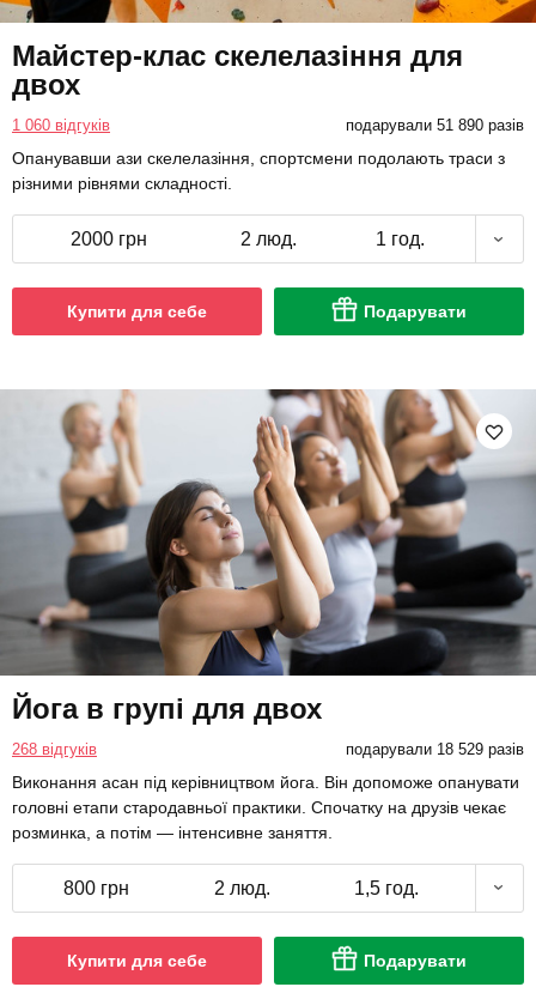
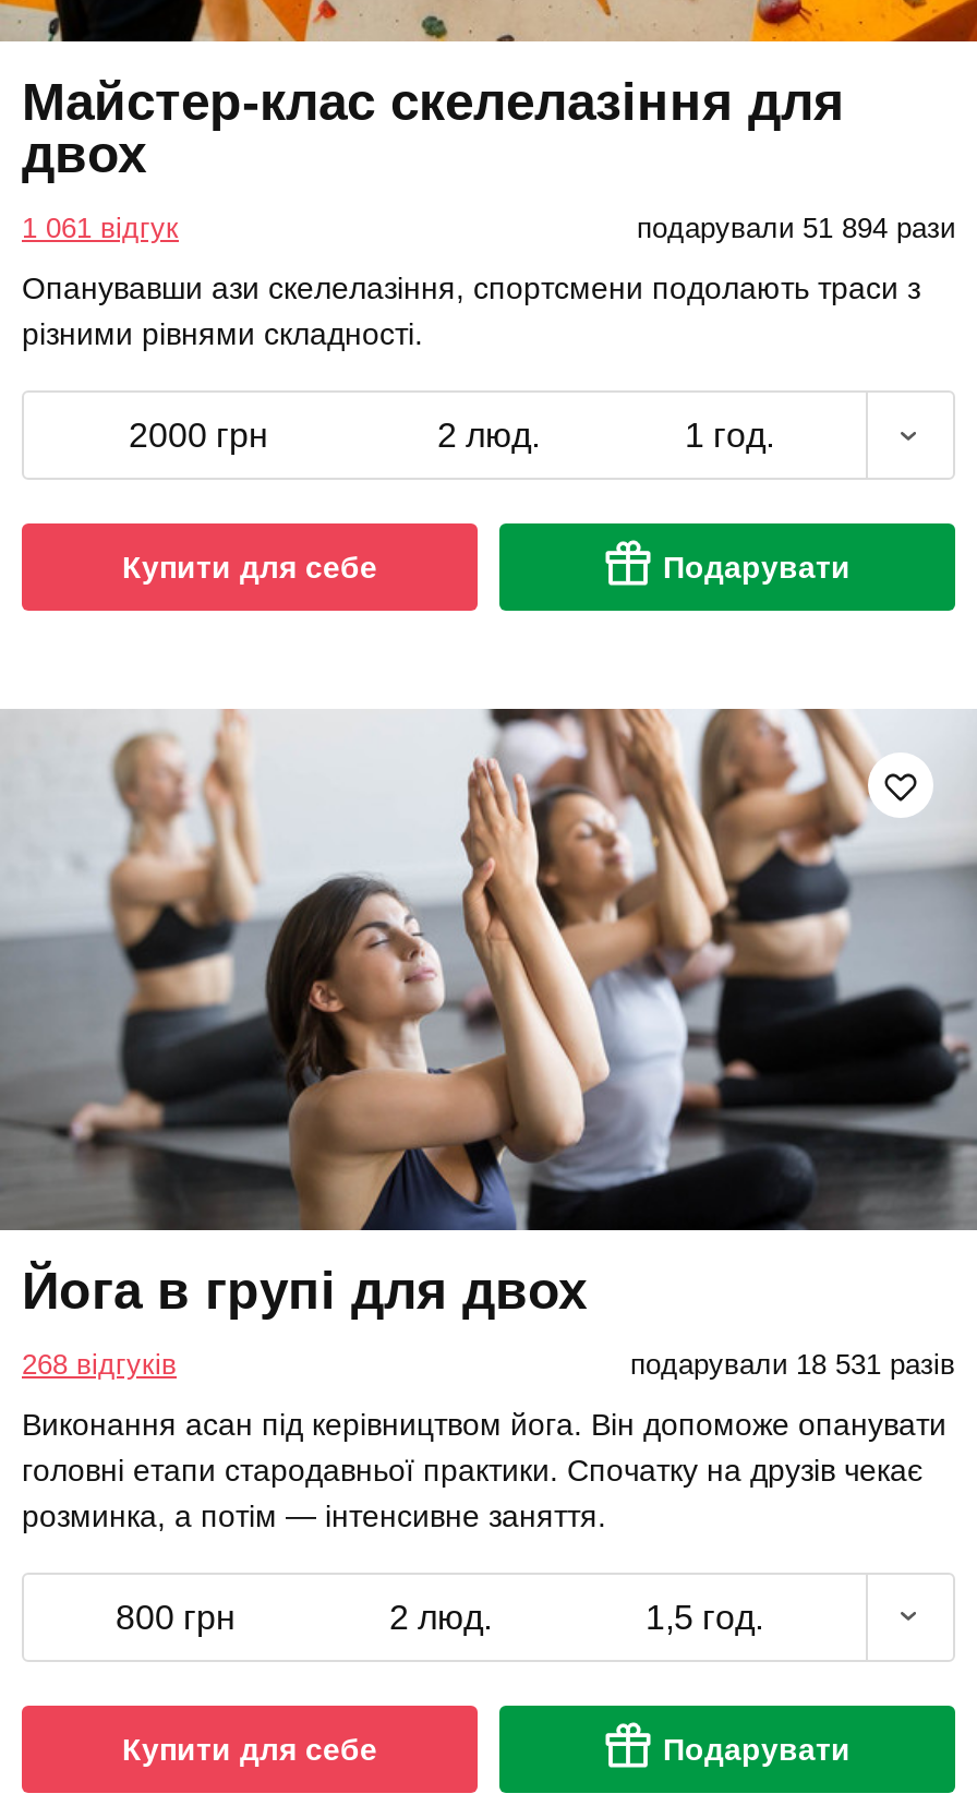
- 1 060 відгуків
- подарували 51 890 разів
+ 1 061 відгук
+ подарували 51 894 рази

- подарували 18 529 разів
+ подарували 18 531 разів
